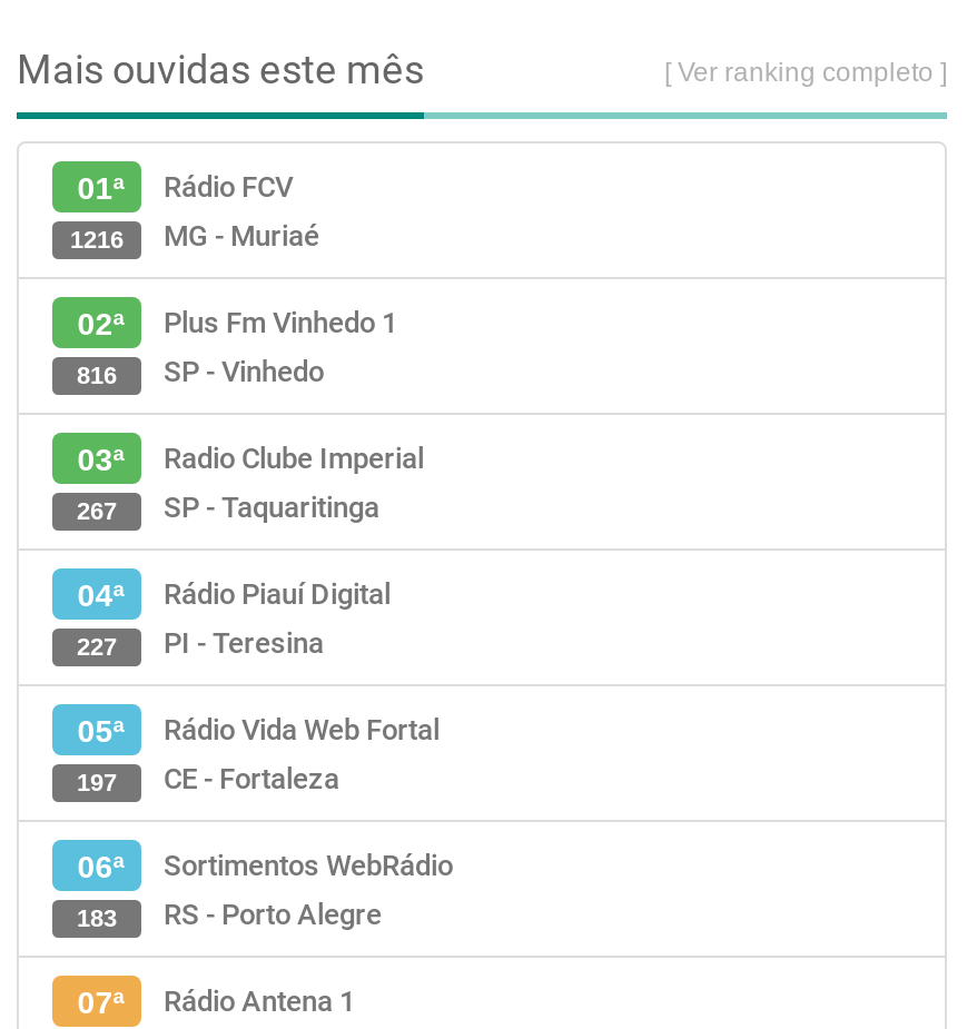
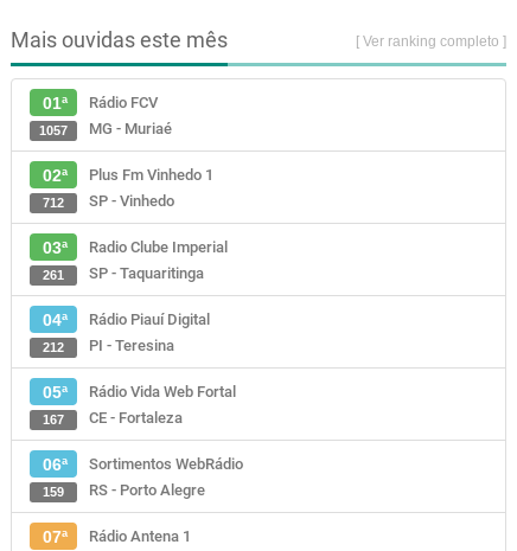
- 1216 MG - Muriaé
+ 1057 MG - Muriaé

- 816 SP - Vinhedo
+ 712 SP - Vinhedo

- 267 SP - Taquaritinga
+ 261 SP - Taquaritinga

- 227 PI - Teresina
+ 212 PI - Teresina

- 197 CE - Fortaleza
+ 167 CE - Fortaleza

- 183 RS - Porto Alegre
+ 159 RS - Porto Alegre
